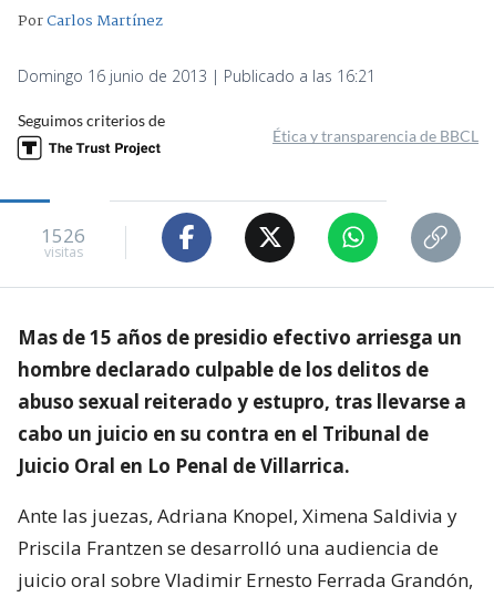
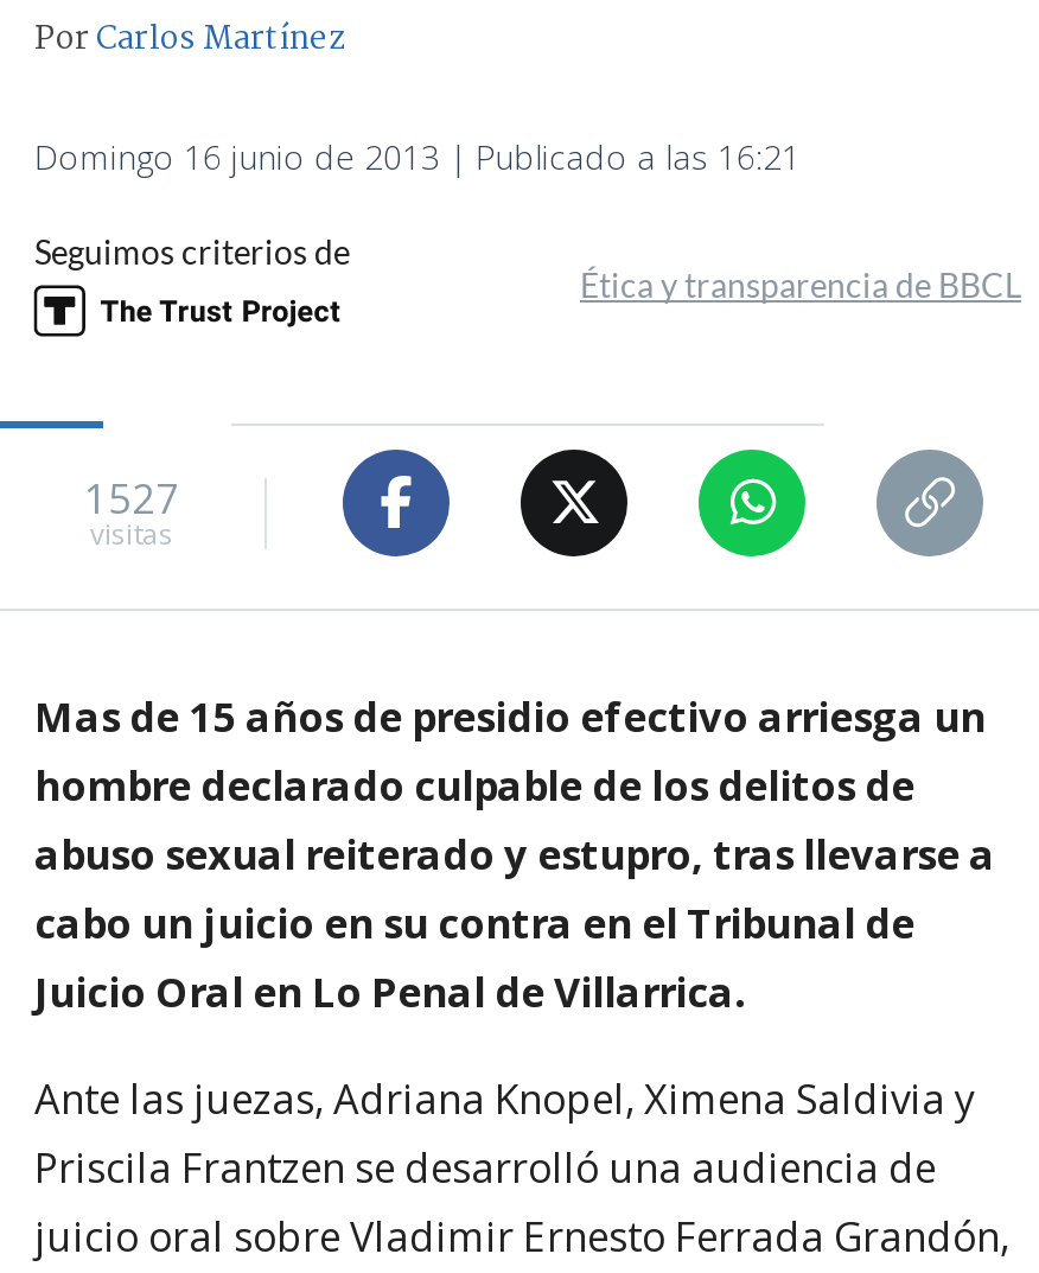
- 1526
+ 1527
